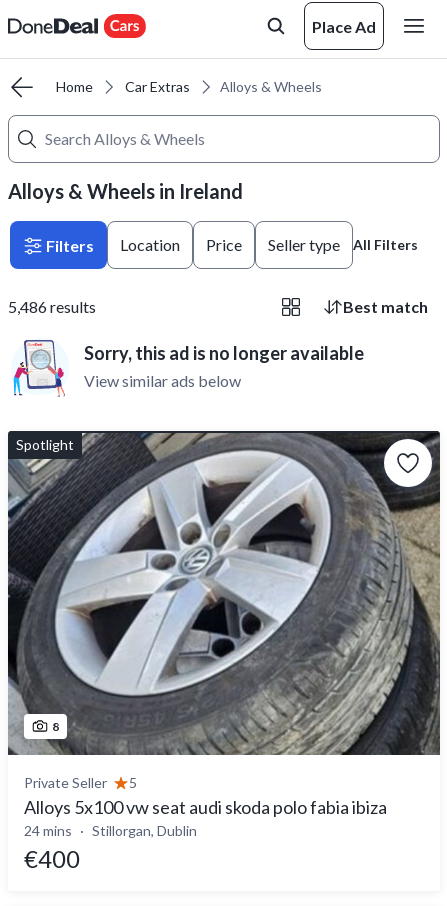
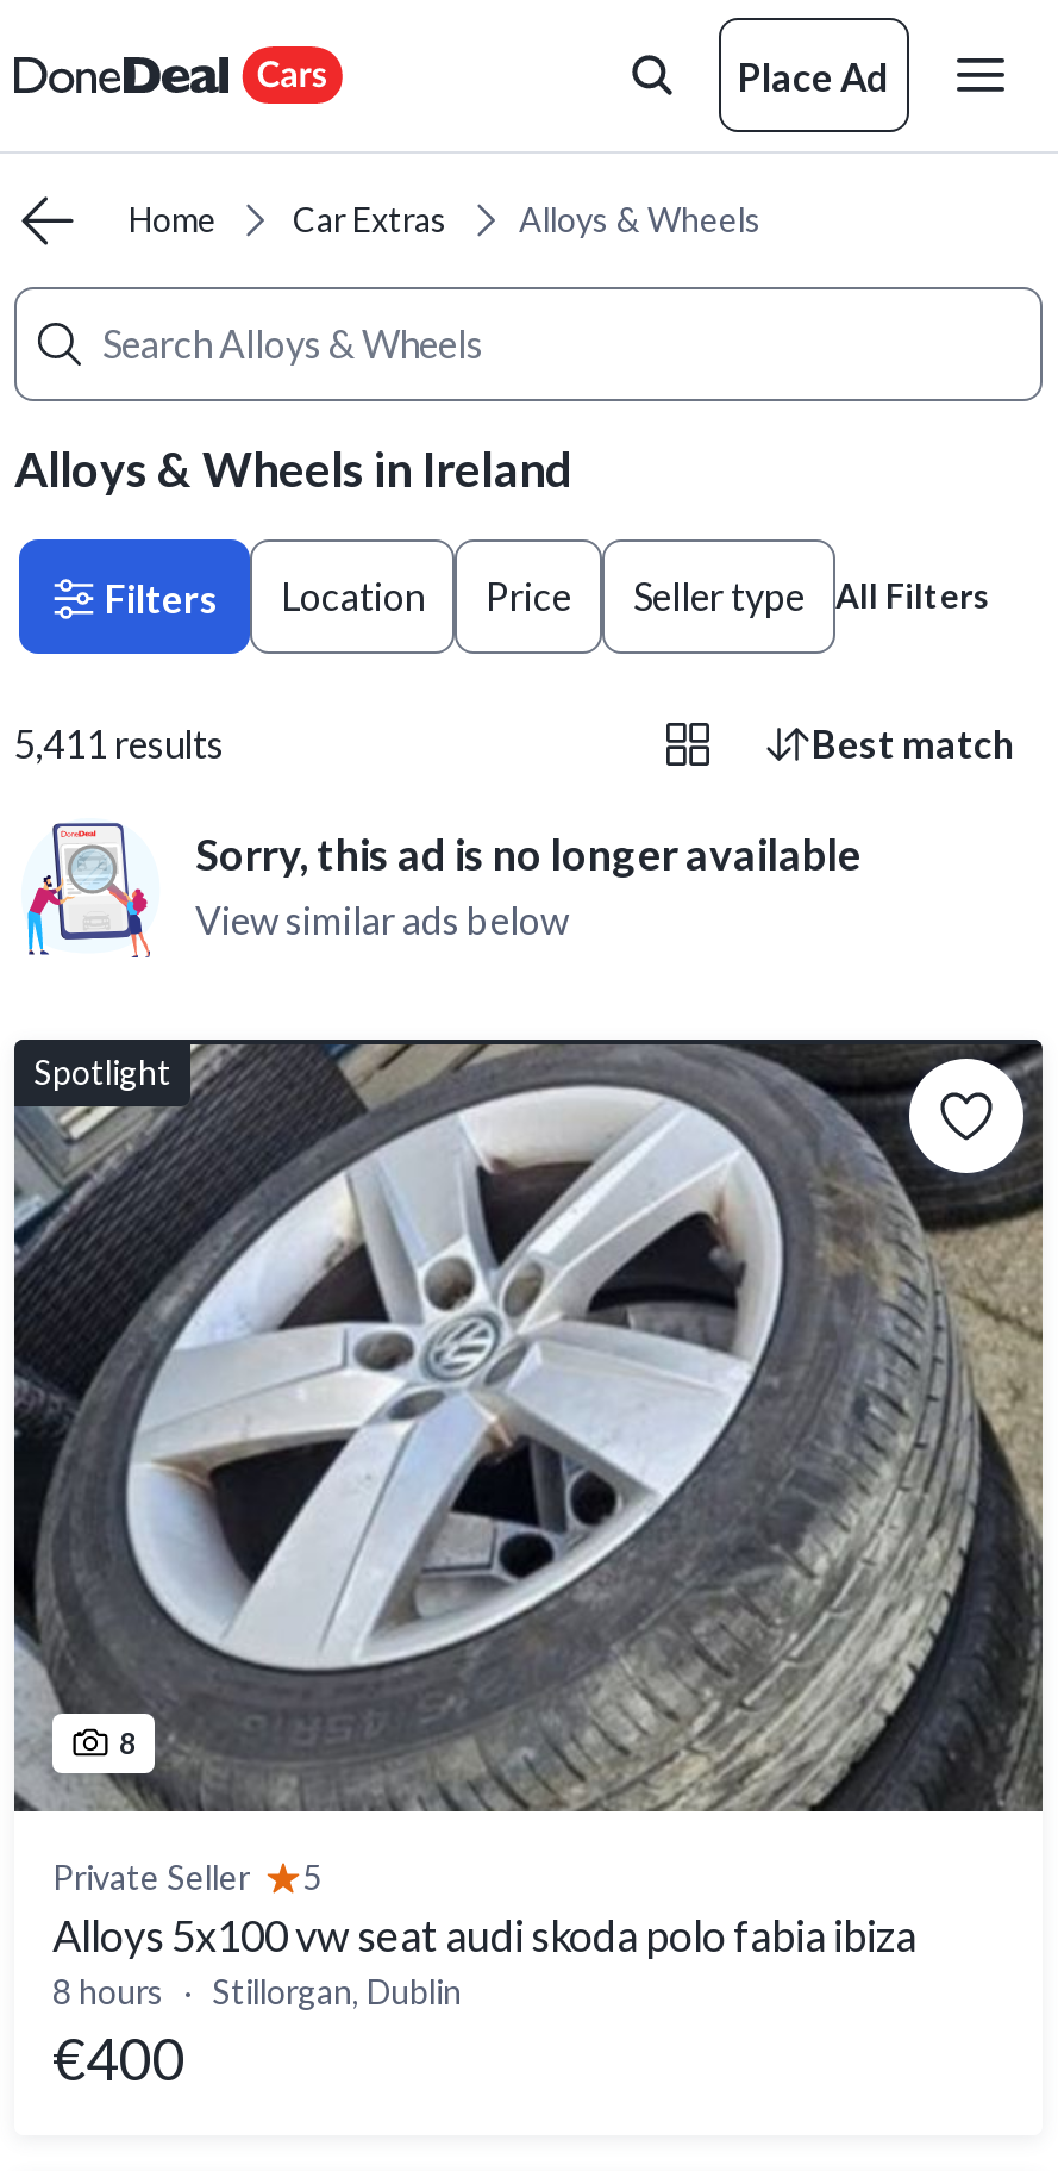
- 5,486 results
+ 5,411 results

- 24 mins Stillorgan, Dublin
+ 8 hours Stillorgan, Dublin
